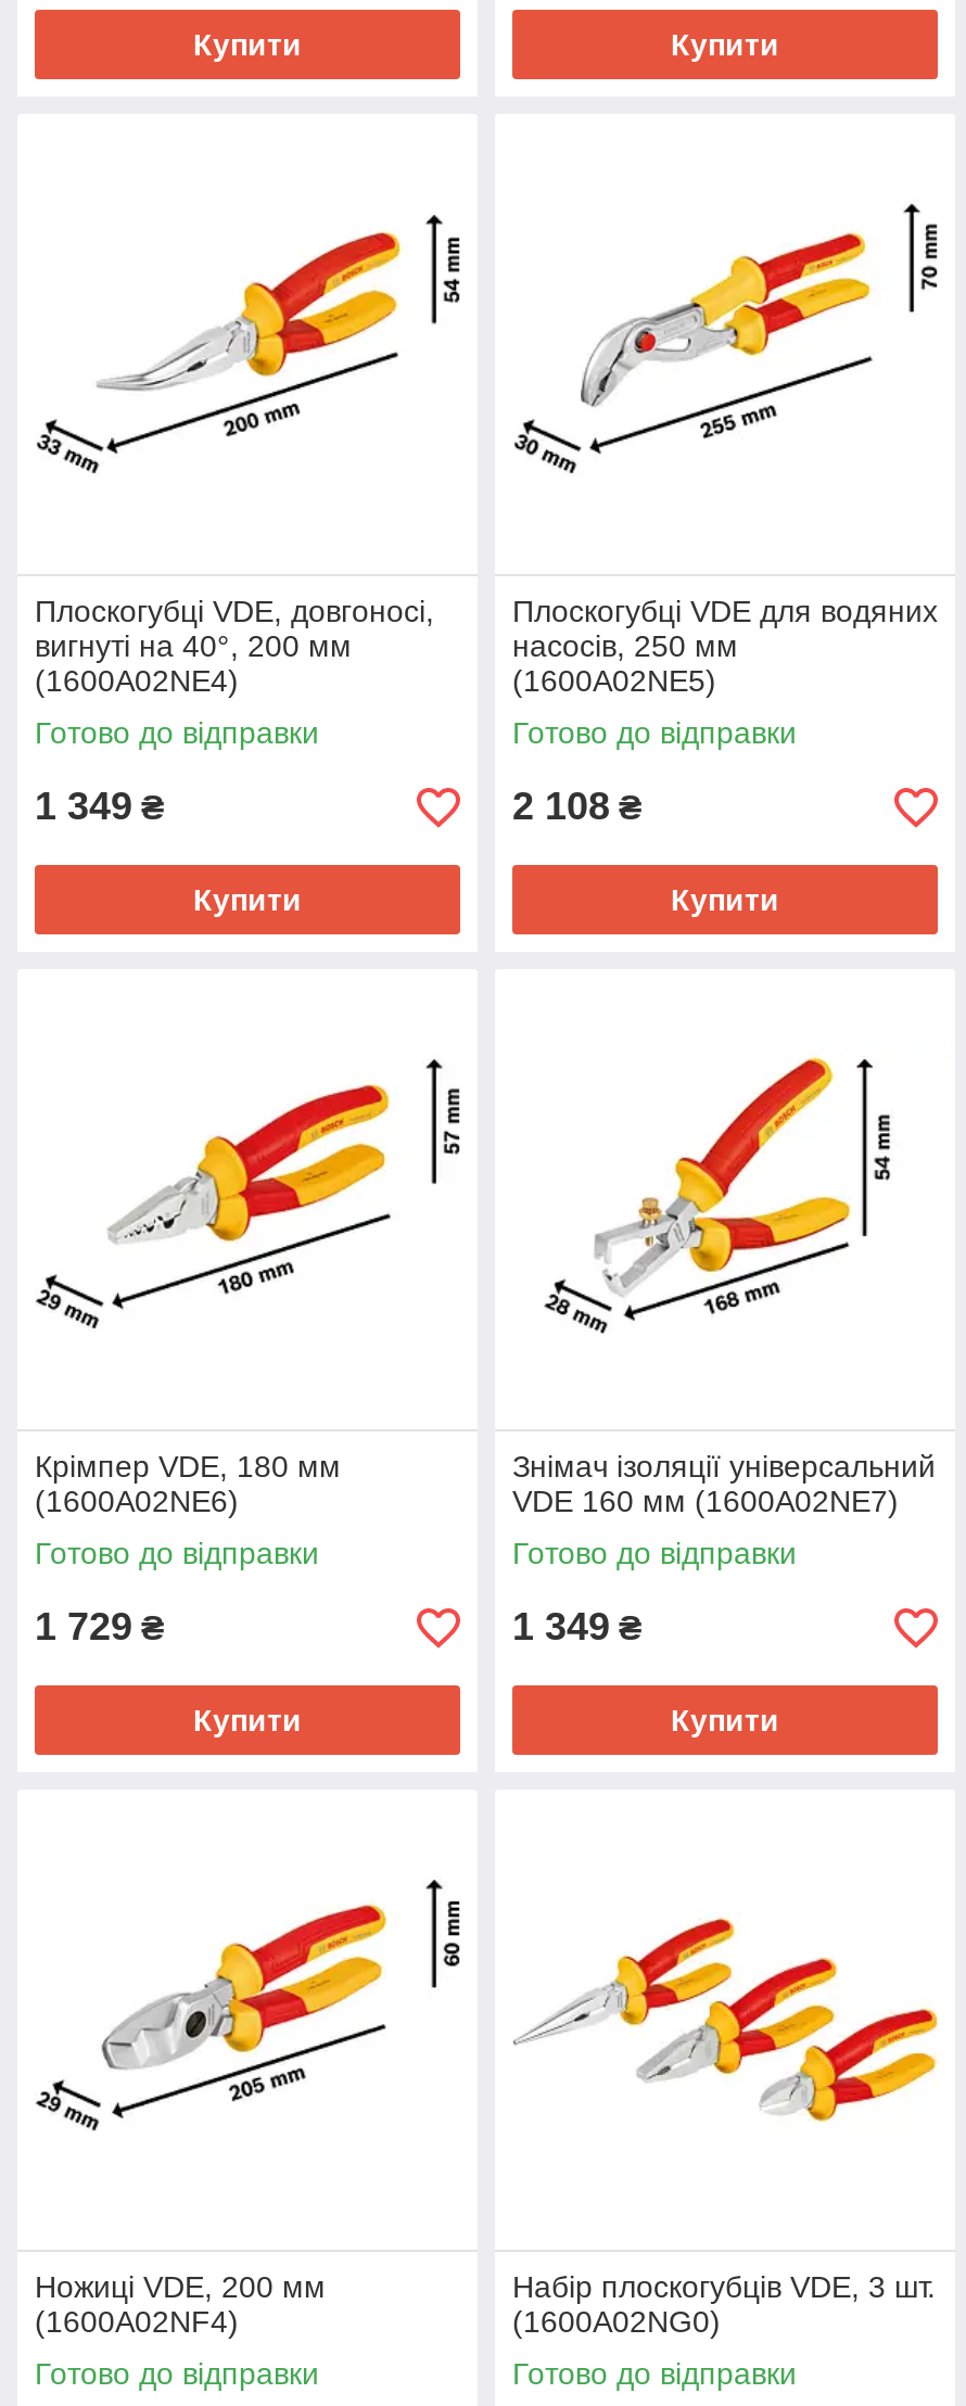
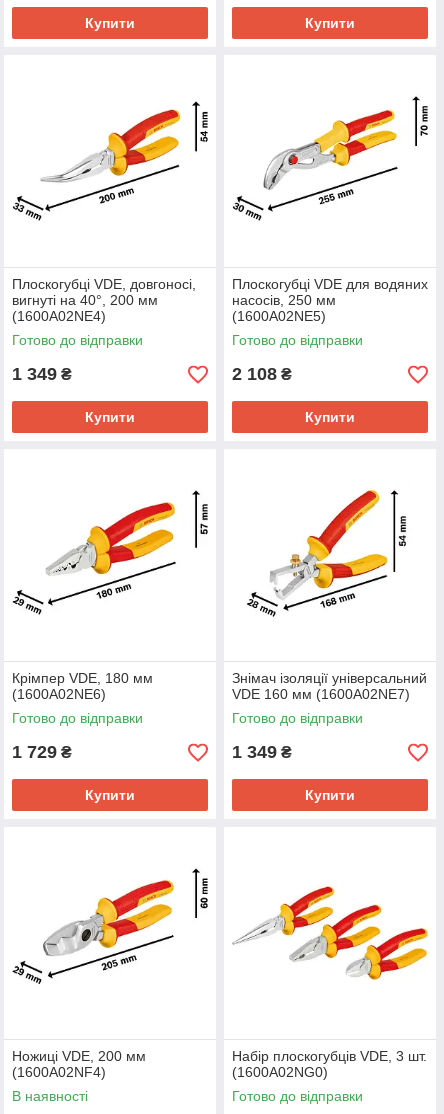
- Готово до відправки
+ В наявності
